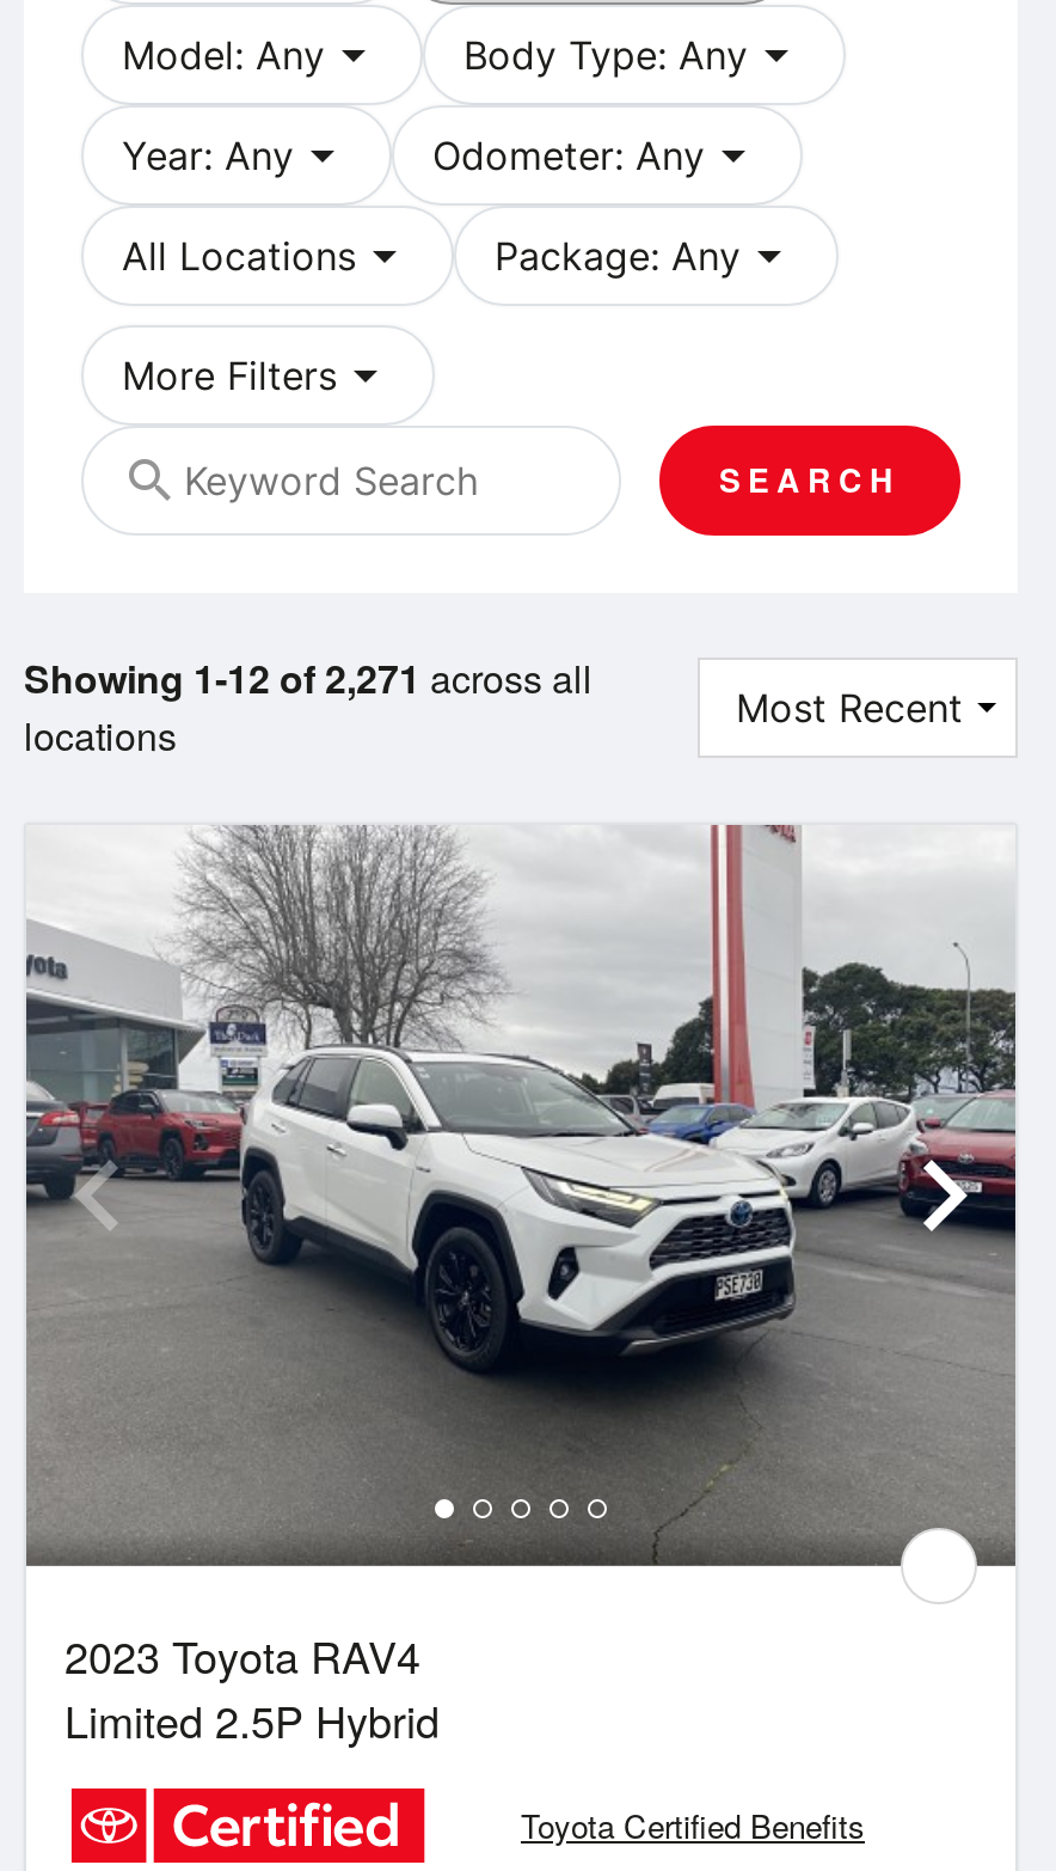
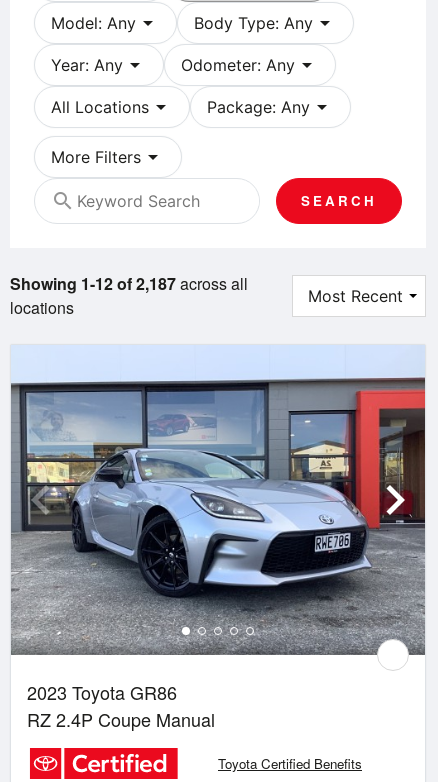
- Showing 1-12 of 2,271 across all
+ Showing 1-12 of 2,187 across all

- [image]
- 2023 Toyota RAV4
- Limited 2.5P Hybrid
+ [image]
+ 2023 Toyota GR86
+ RZ 2.4P Coupe Manual
